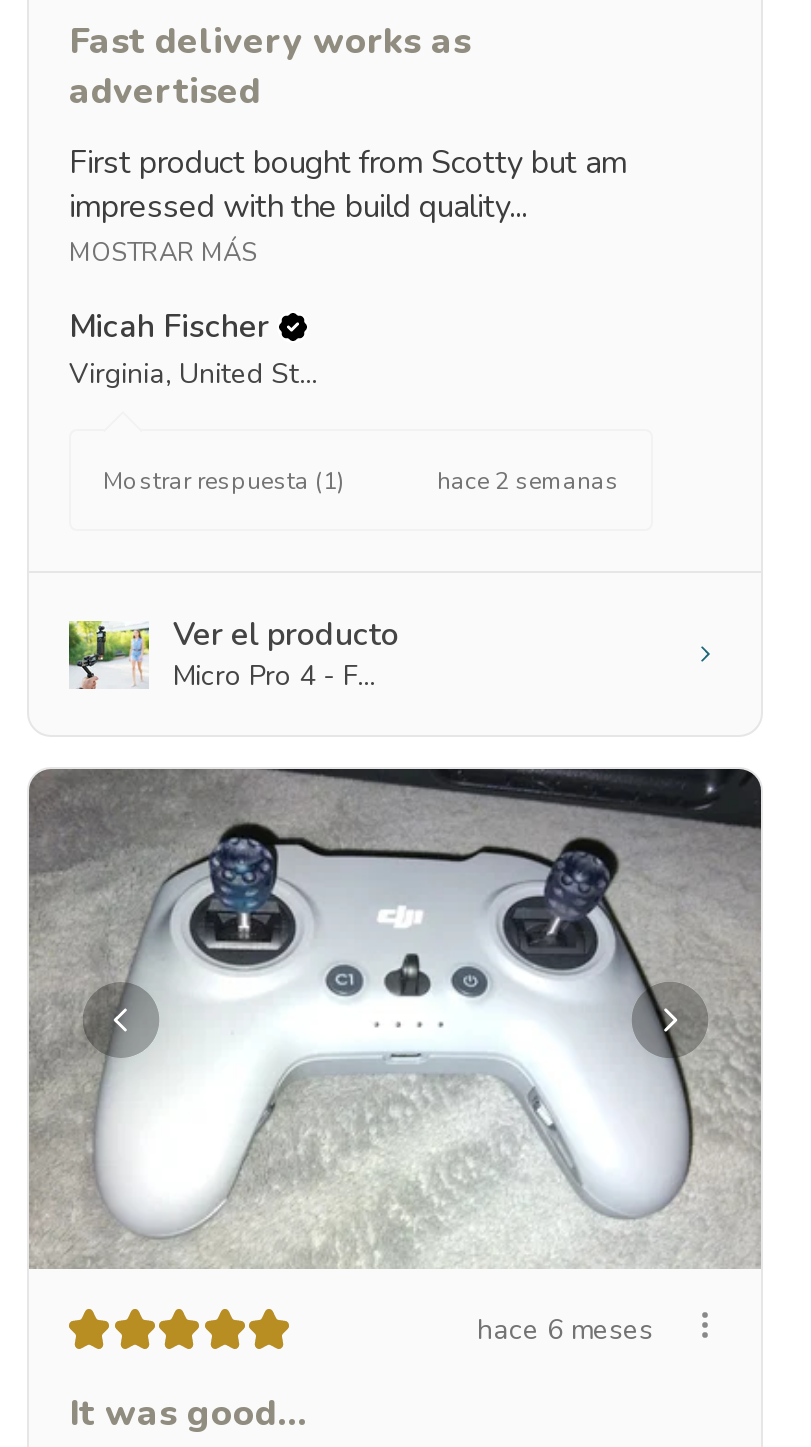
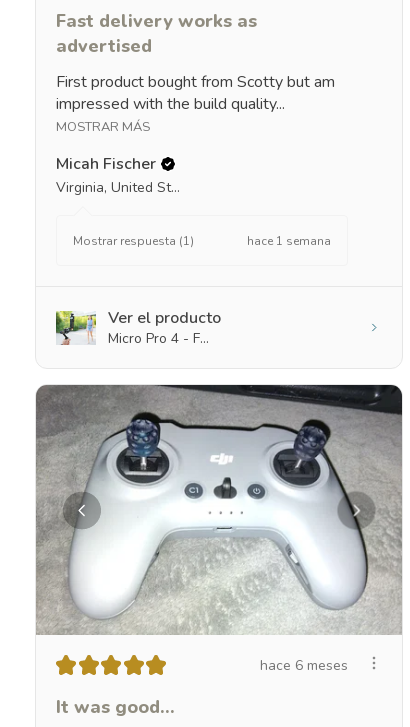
- hace 2 semanas
+ hace 1 semana
